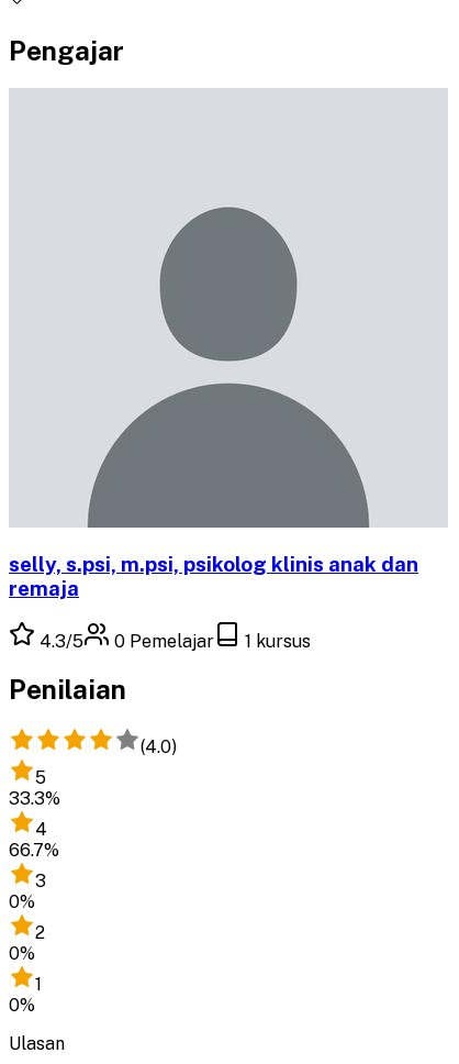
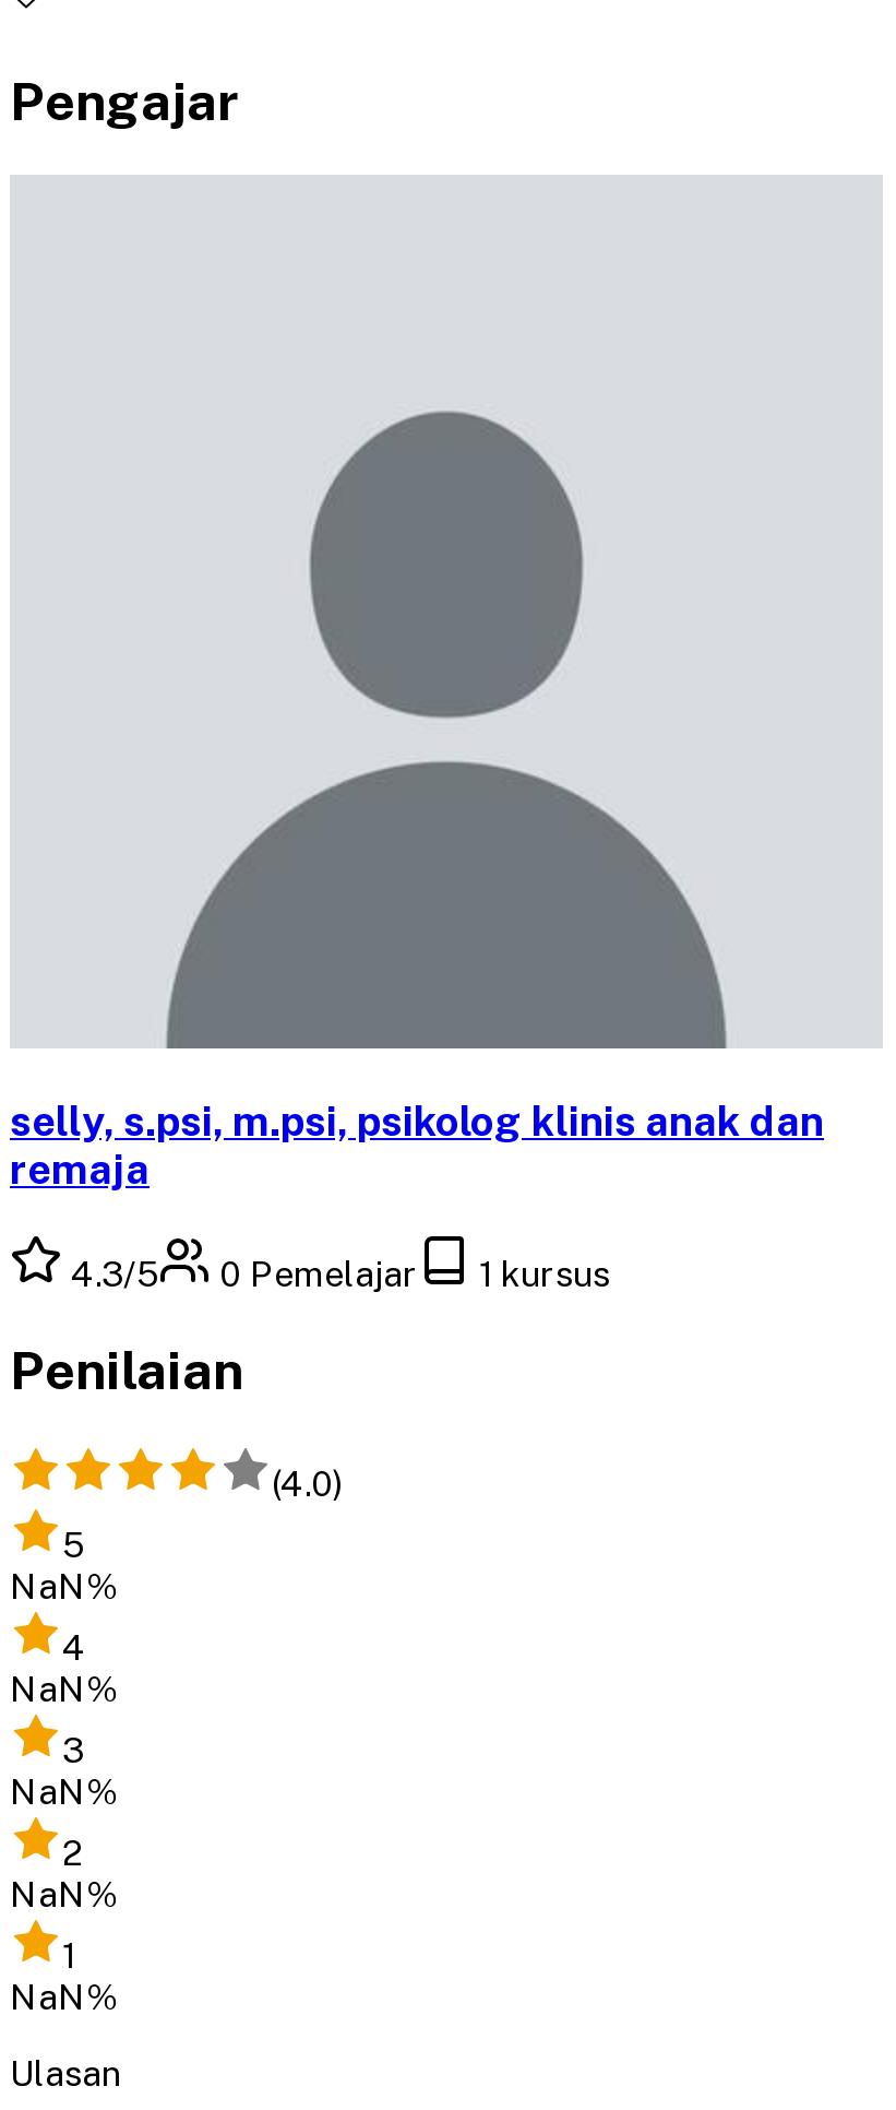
- 33.3%
+ NaN%

- 66.7%
+ NaN%

- 0%
+ NaN%

- 0%
+ NaN%

- 0%
+ NaN%
